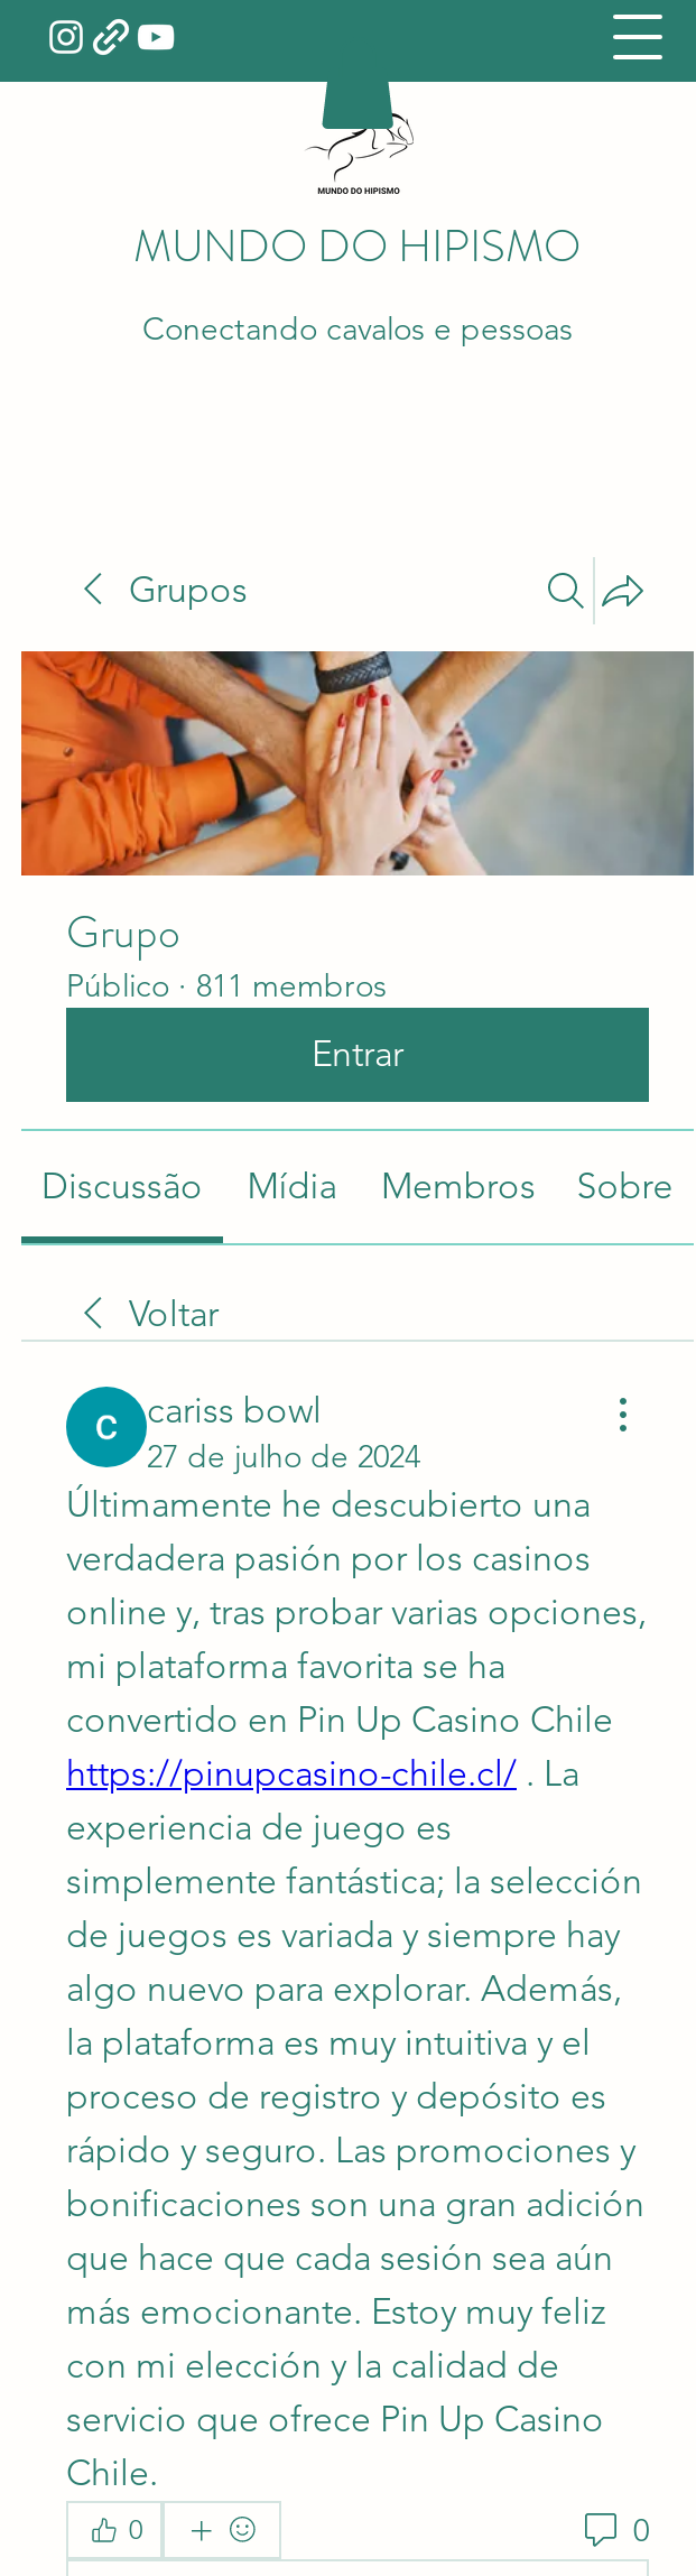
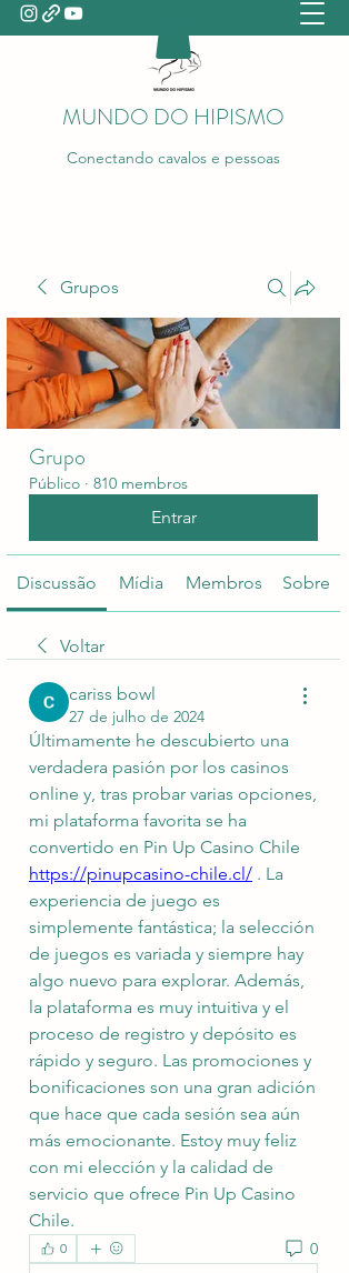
- Público · 811 membros
+ Público · 810 membros
